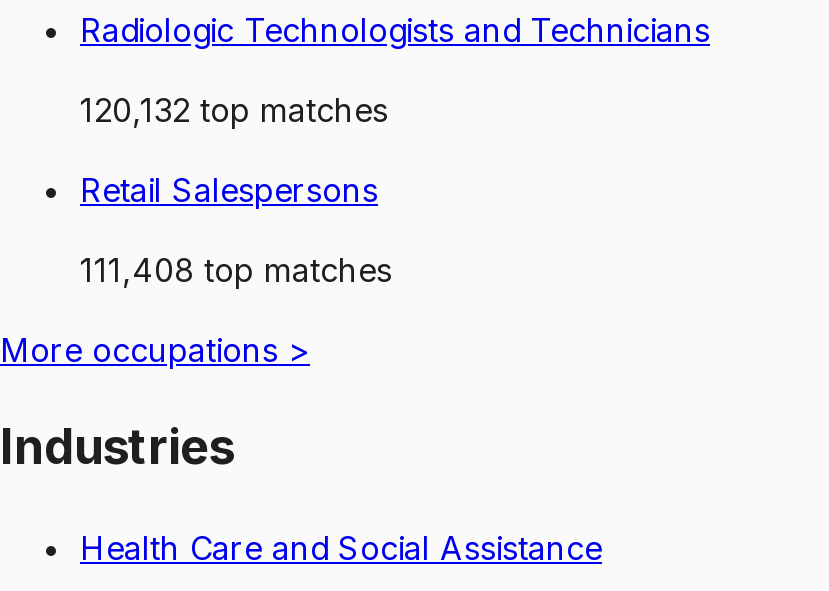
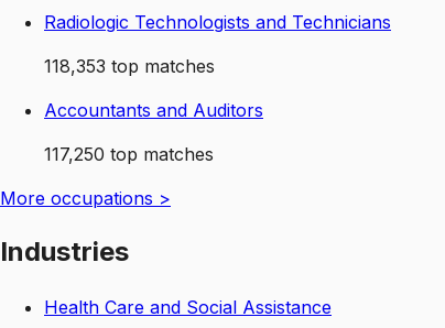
- 120,132 top matches
+ 118,353 top matches

- Retail Salespersons
+ Accountants and Auditors

- 111,408 top matches
+ 117,250 top matches
